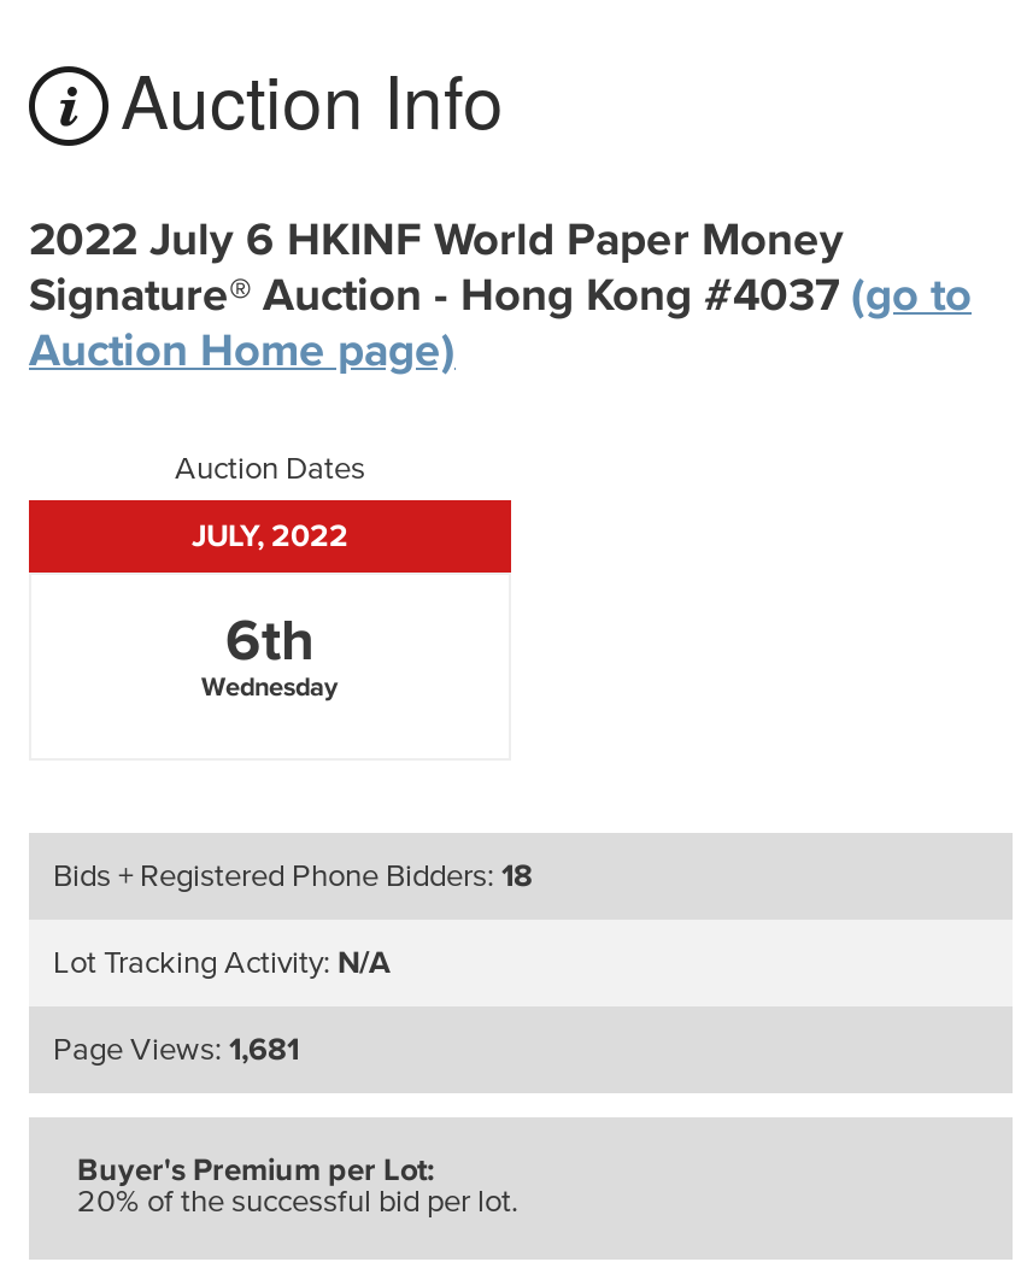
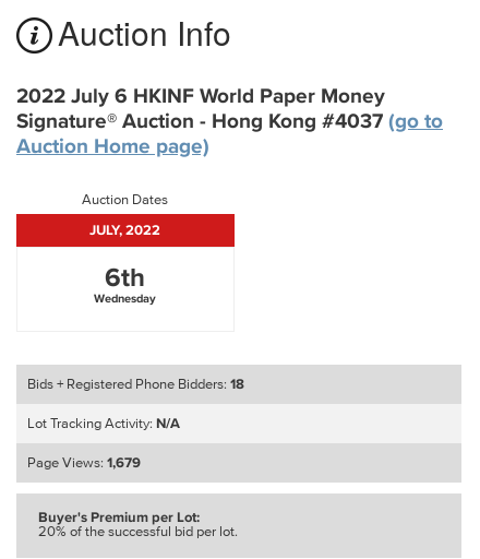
- Page Views: 1,681
+ Page Views: 1,679
